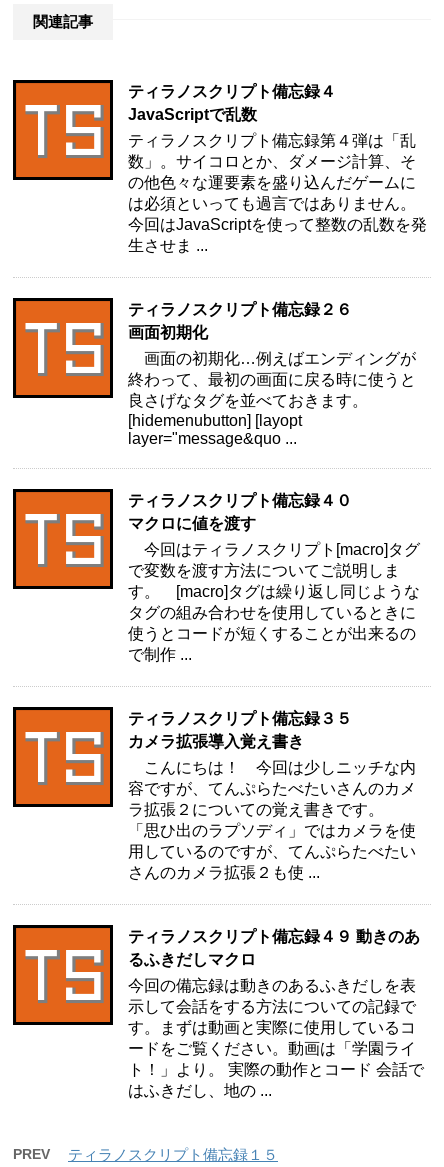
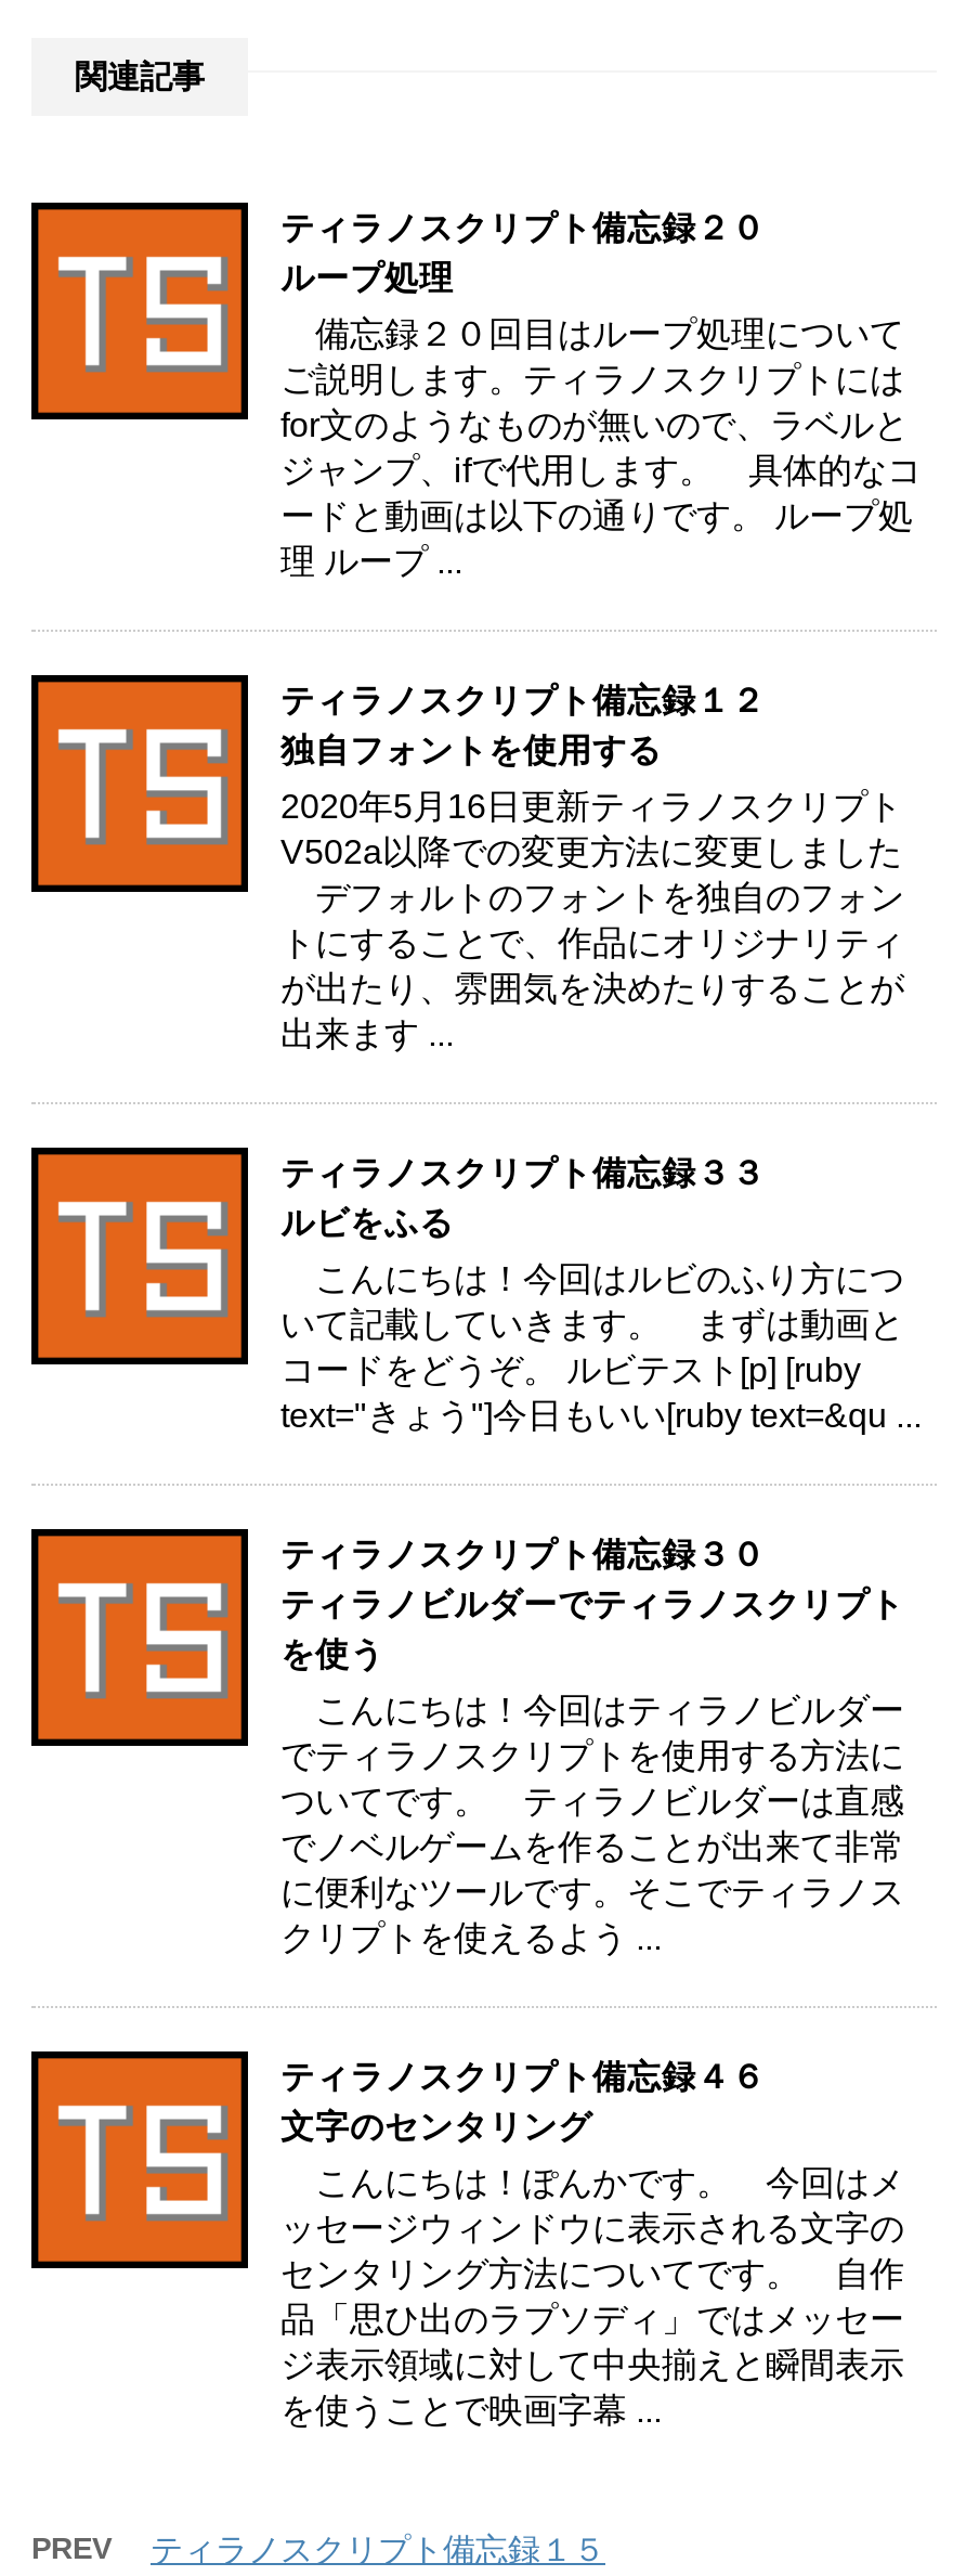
- ティラノスクリプト備忘録４
- JavaScriptで乱数
+ ティラノスクリプト備忘録２０
+ ループ処理

- ティラノスクリプト備忘録第４弾は「乱
- 数」。サイコロとか、ダメージ計算、そ
- の他色々な運要素を盛り込んだゲームに
- は必須といっても過言ではありません。
- 今回はJavaScriptを使って整数の乱数を発
- 生させま ...
+ 備忘録２０回目はループ処理について
+ ご説明します。ティラノスクリプトには
+ for文のようなものが無いので、ラベルと
+ ジャンプ、ifで代用します。 具体的なコ
+ ードと動画は以下の通りです。 ループ処
+ 理 ループ ...

- ティラノスクリプト備忘録２６
- 画面初期化
+ ティラノスクリプト備忘録１２
+ 独自フォントを使用する

- 画面の初期化…例えばエンディングが
- 終わって、最初の画面に戻る時に使うと
- 良さげなタグを並べておきます。
- [hidemenubutton] [layopt
- layer="message&quo ...
+ 2020年5月16日更新ティラノスクリプト
+ V502a以降での変更方法に変更しました
+ デフォルトのフォントを独自のフォン
+ トにすることで、作品にオリジナリティ
+ が出たり、雰囲気を決めたりすることが
+ 出来ます ...

moved down: [image]

- ティラノスクリプト備忘録４０
- マクロに値を渡す
+ ティラノスクリプト備忘録３３
+ ルビをふる

- 今回はティラノスクリプト[macro]タグ
- で変数を渡す方法についてご説明しま
- す。 [macro]タグは繰り返し同じような
- タグの組み合わせを使用しているときに
- 使うとコードが短くすることが出来るの
- で制作 ...
+ こんにちは！今回はルビのふり方につ
+ いて記載していきます。 まずは動画と
+ コードをどうぞ。 ルビテスト[p] [ruby
+ text="きょう"]今日もいい[ruby text=&qu ...

moved up: [image]

- ティラノスクリプト備忘録３５
- カメラ拡張導入覚え書き
+ ティラノスクリプト備忘録３０
+ ティラノビルダーでティラノスクリプト
+ を使う

- こんにちは！ 今回は少しニッチな内
- 容ですが、てんぷらたべたいさんのカメ
- ラ拡張２についての覚え書きです。
- 「思ひ出のラプソディ」ではカメラを使
- 用しているのですが、てんぷらたべたい
- さんのカメラ拡張２も使 ...
+ こんにちは！今回はティラノビルダー
+ でティラノスクリプトを使用する方法に
+ ついてです。 ティラノビルダーは直感
+ でノベルゲームを作ることが出来て非常
+ に便利なツールです。そこでティラノス
+ クリプトを使えるよう ...

- ティラノスクリプト備忘録４９ 動きのあ
- るふきだしマクロ
+ ティラノスクリプト備忘録４６
+ 文字のセンタリング

- 今回の備忘録は動きのあるふきだしを表
- 示して会話をする方法についての記録で
- す。まずは動画と実際に使用しているコ
- ードをご覧ください。動画は「学園ライ
- ト！」より。 実際の動作とコード 会話で
- はふきだし、地の ...
+ こんにちは！ぽんかです。 今回はメ
+ ッセージウィンドウに表示される文字の
+ センタリング方法についてです。 自作
+ 品「思ひ出のラプソディ」ではメッセー
+ ジ表示領域に対して中央揃えと瞬間表示
+ を使うことで映画字幕 ...
